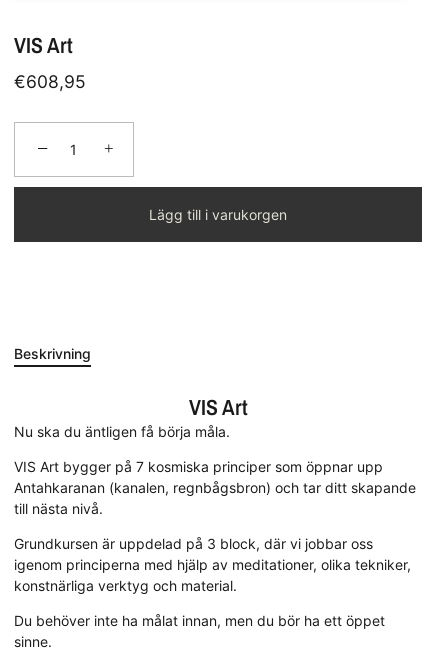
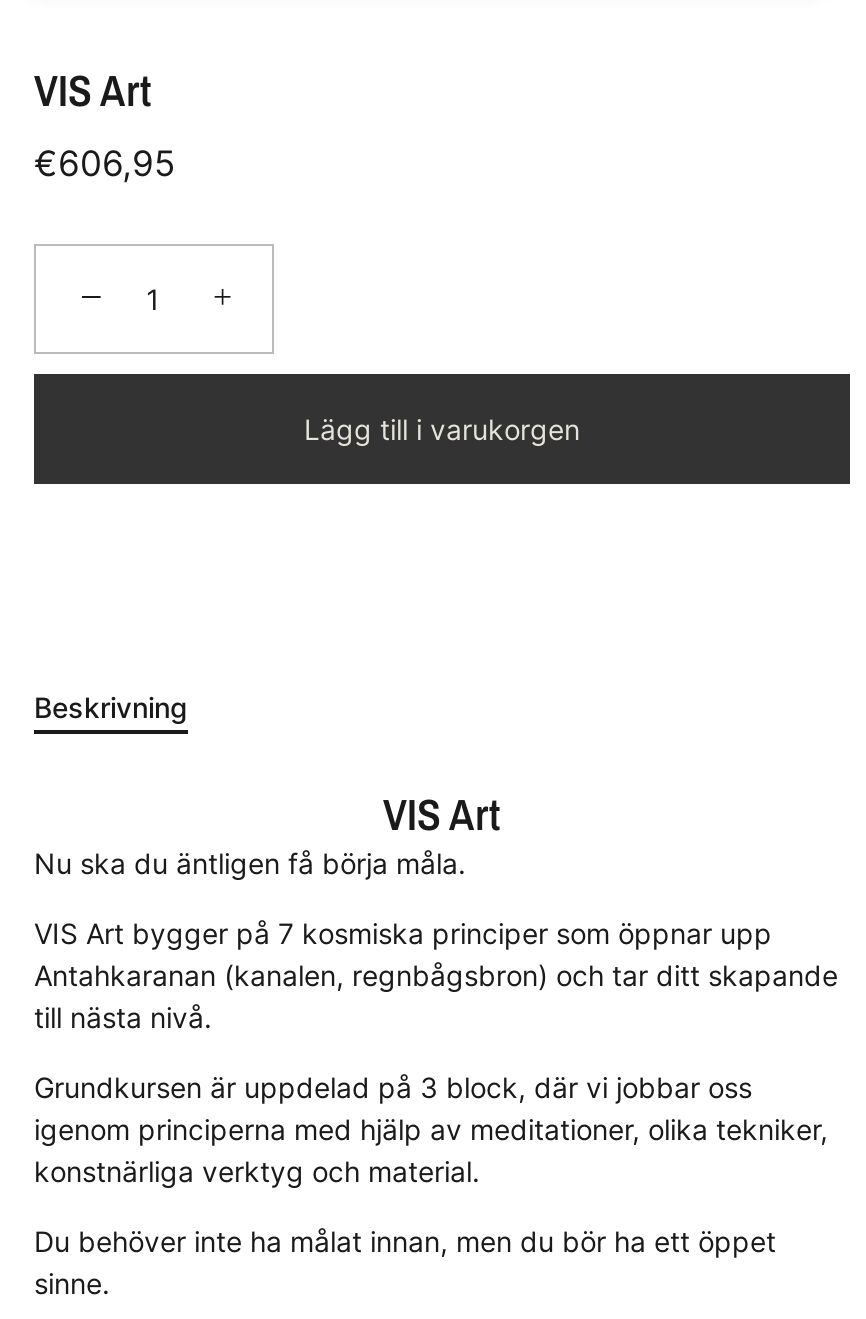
- €608,95
+ €606,95
